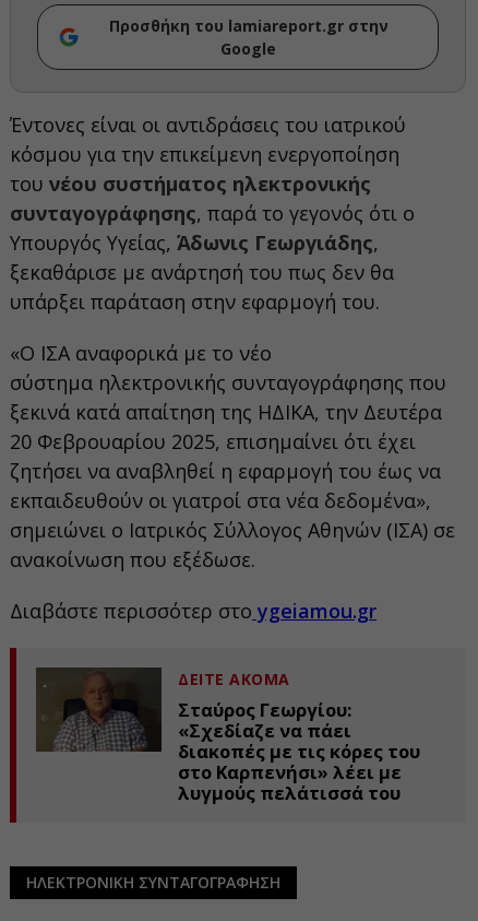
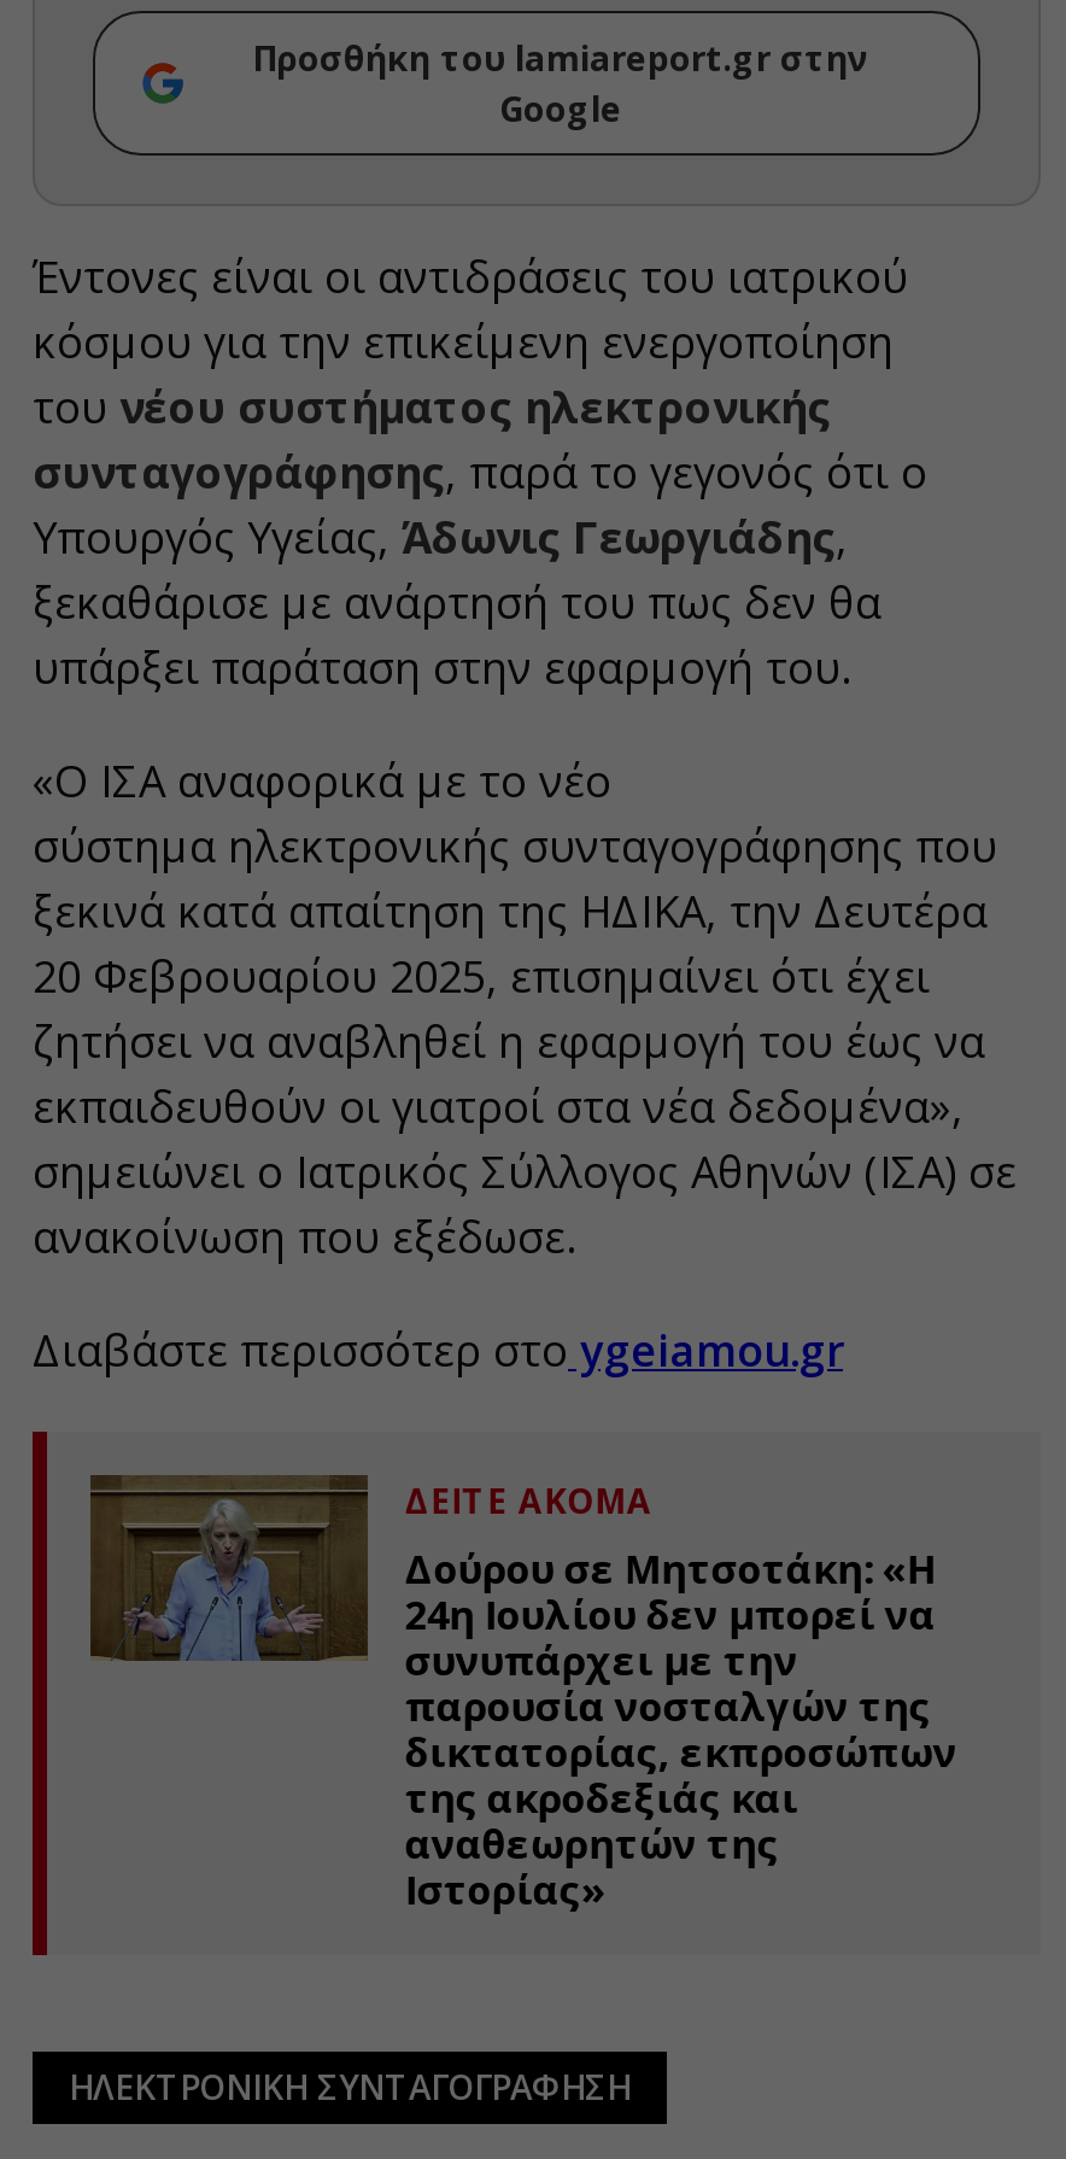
- [image]
- Σταύρος Γεωργίου:
- «Σχεδίαζε να πάει
- διακοπές με τις κόρες του
- στο Καρπενήσι» λέει με
- λυγμούς πελάτισσά του
+ [image]
+ Δούρου σε Μητσοτάκη: «Η
+ 24η Ιουλίου δεν μπορεί να
+ συνυπάρχει με την
+ παρουσία νοσταλγών της
+ δικτατορίας, εκπροσώπων
+ της ακροδεξιάς και
+ αναθεωρητών της
+ Ιστορίας»
